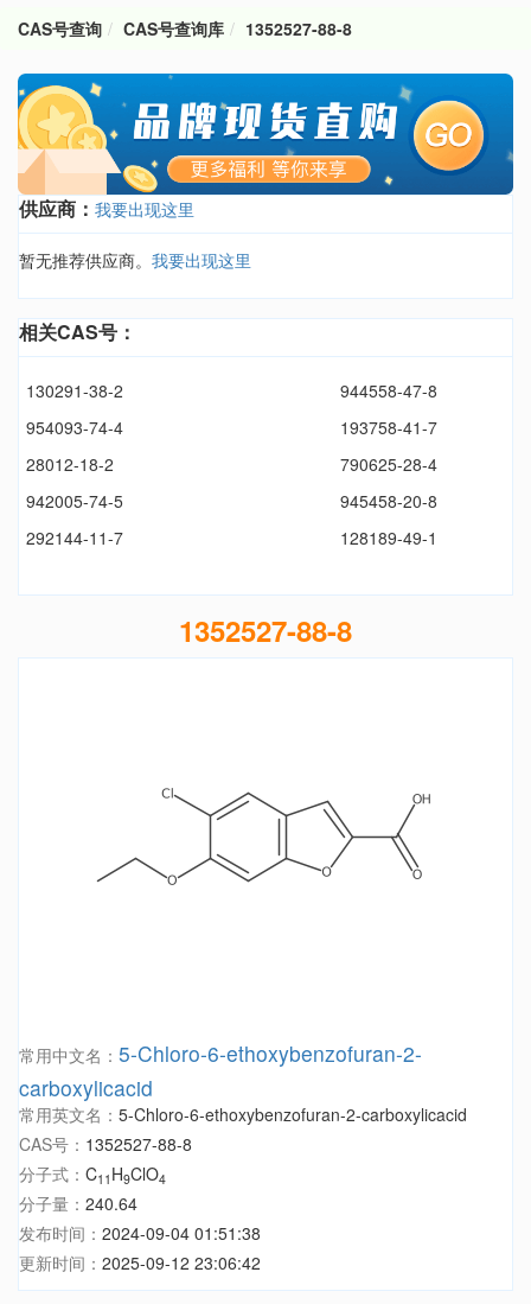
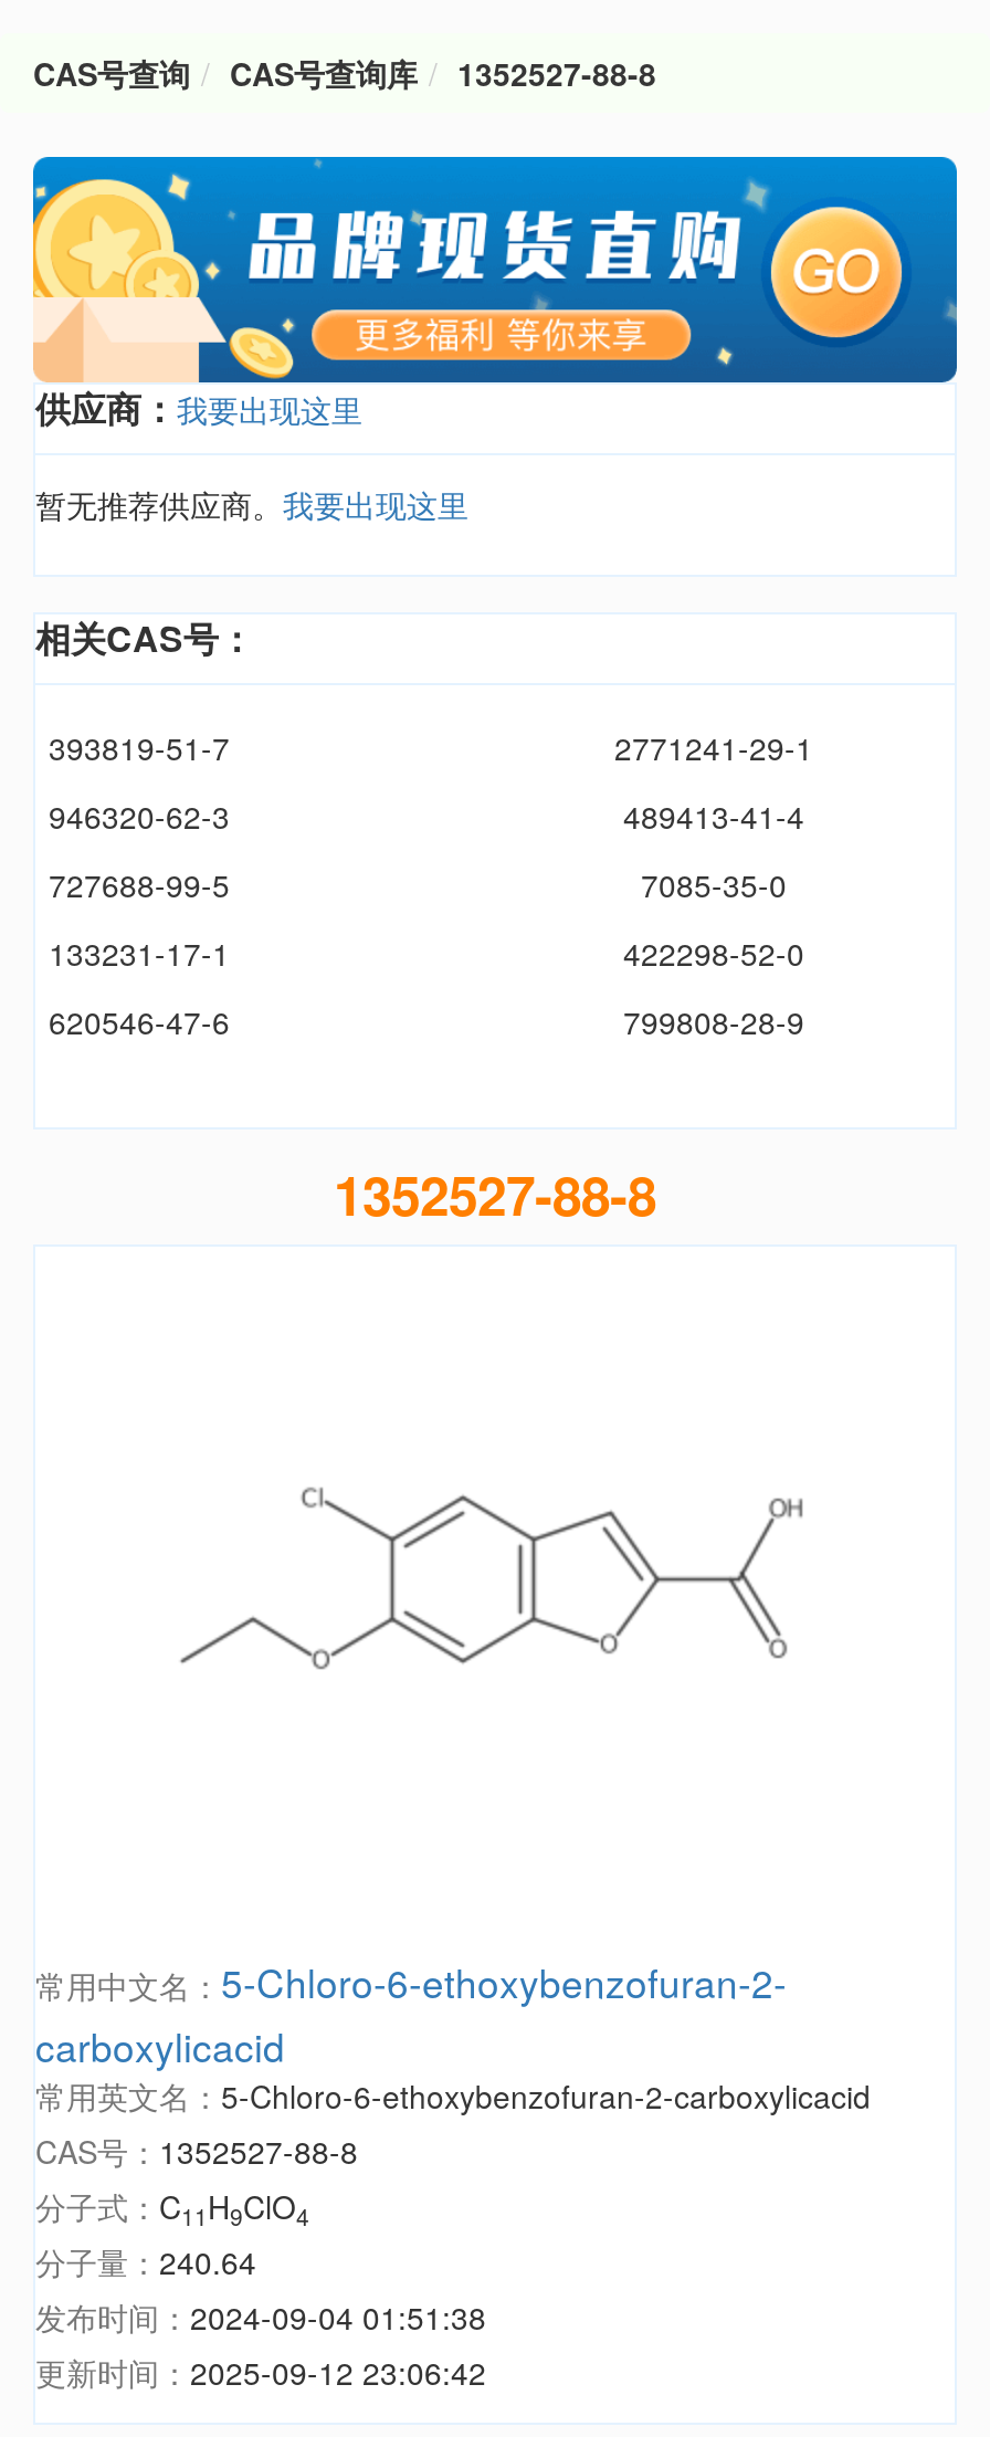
- 130291-38-2
+ 393819-51-7

- 944558-47-8
+ 2771241-29-1

- 954093-74-4
+ 946320-62-3

- 193758-41-7
+ 489413-41-4

- 28012-18-2
+ 727688-99-5

- 790625-28-4
+ 7085-35-0

- 942005-74-5
+ 133231-17-1

- 945458-20-8
+ 422298-52-0

- 292144-11-7
+ 620546-47-6

- 128189-49-1
+ 799808-28-9
